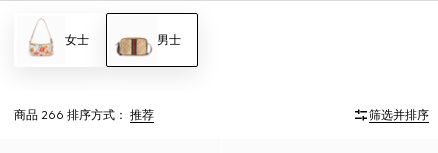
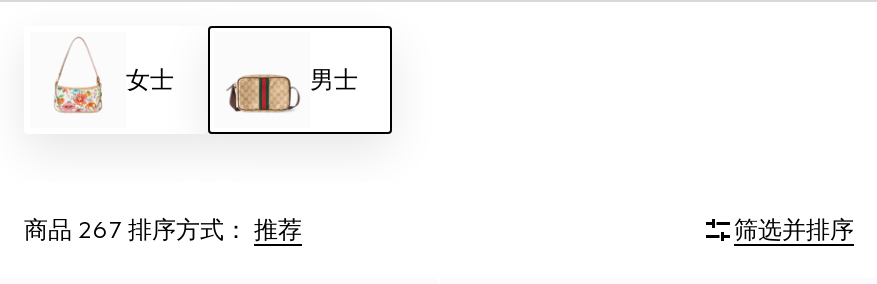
- 商品 266排序方式： 推荐
+ 商品 267排序方式： 推荐
